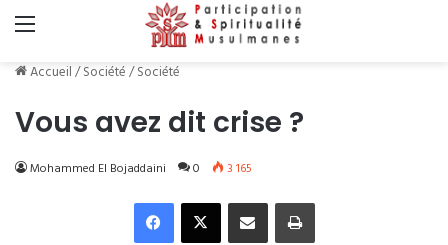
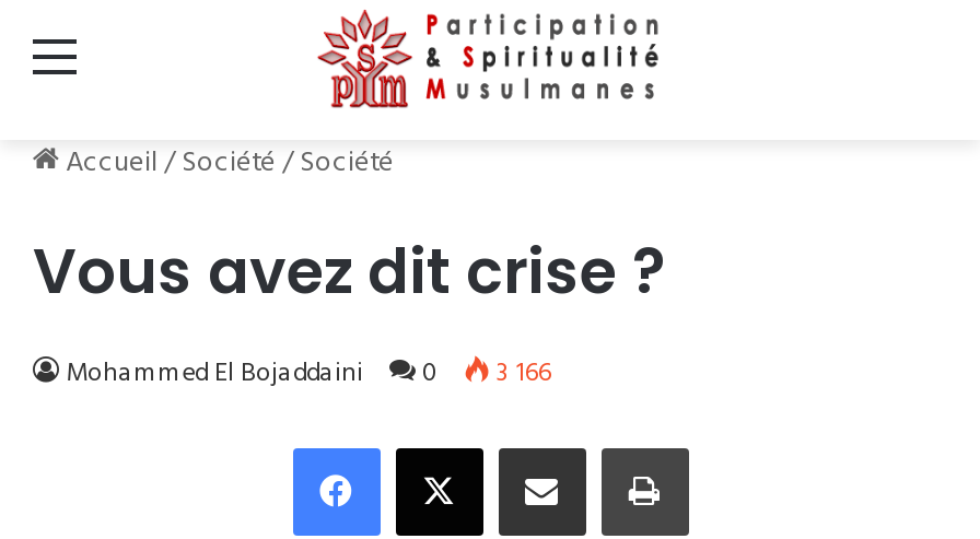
- Mohammed El Bojaddaini 0 3 165
+ Mohammed El Bojaddaini 0 3 166
